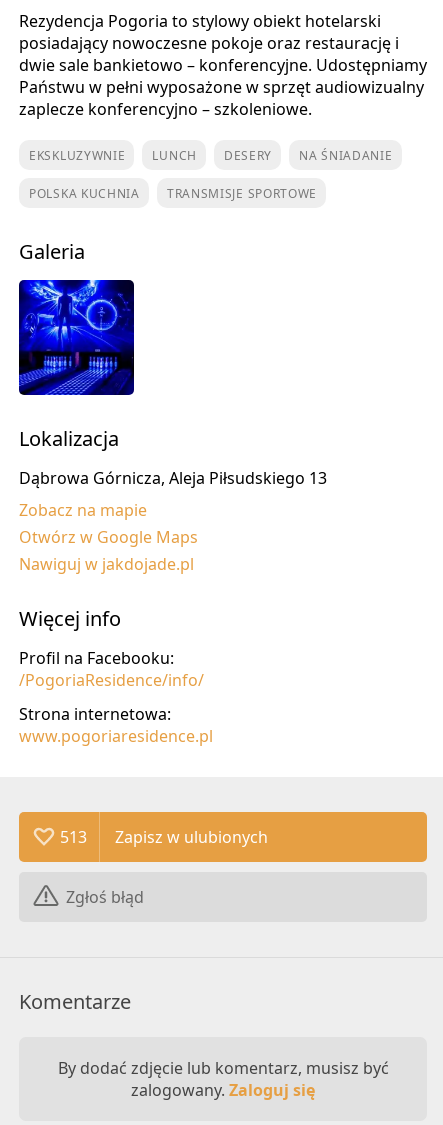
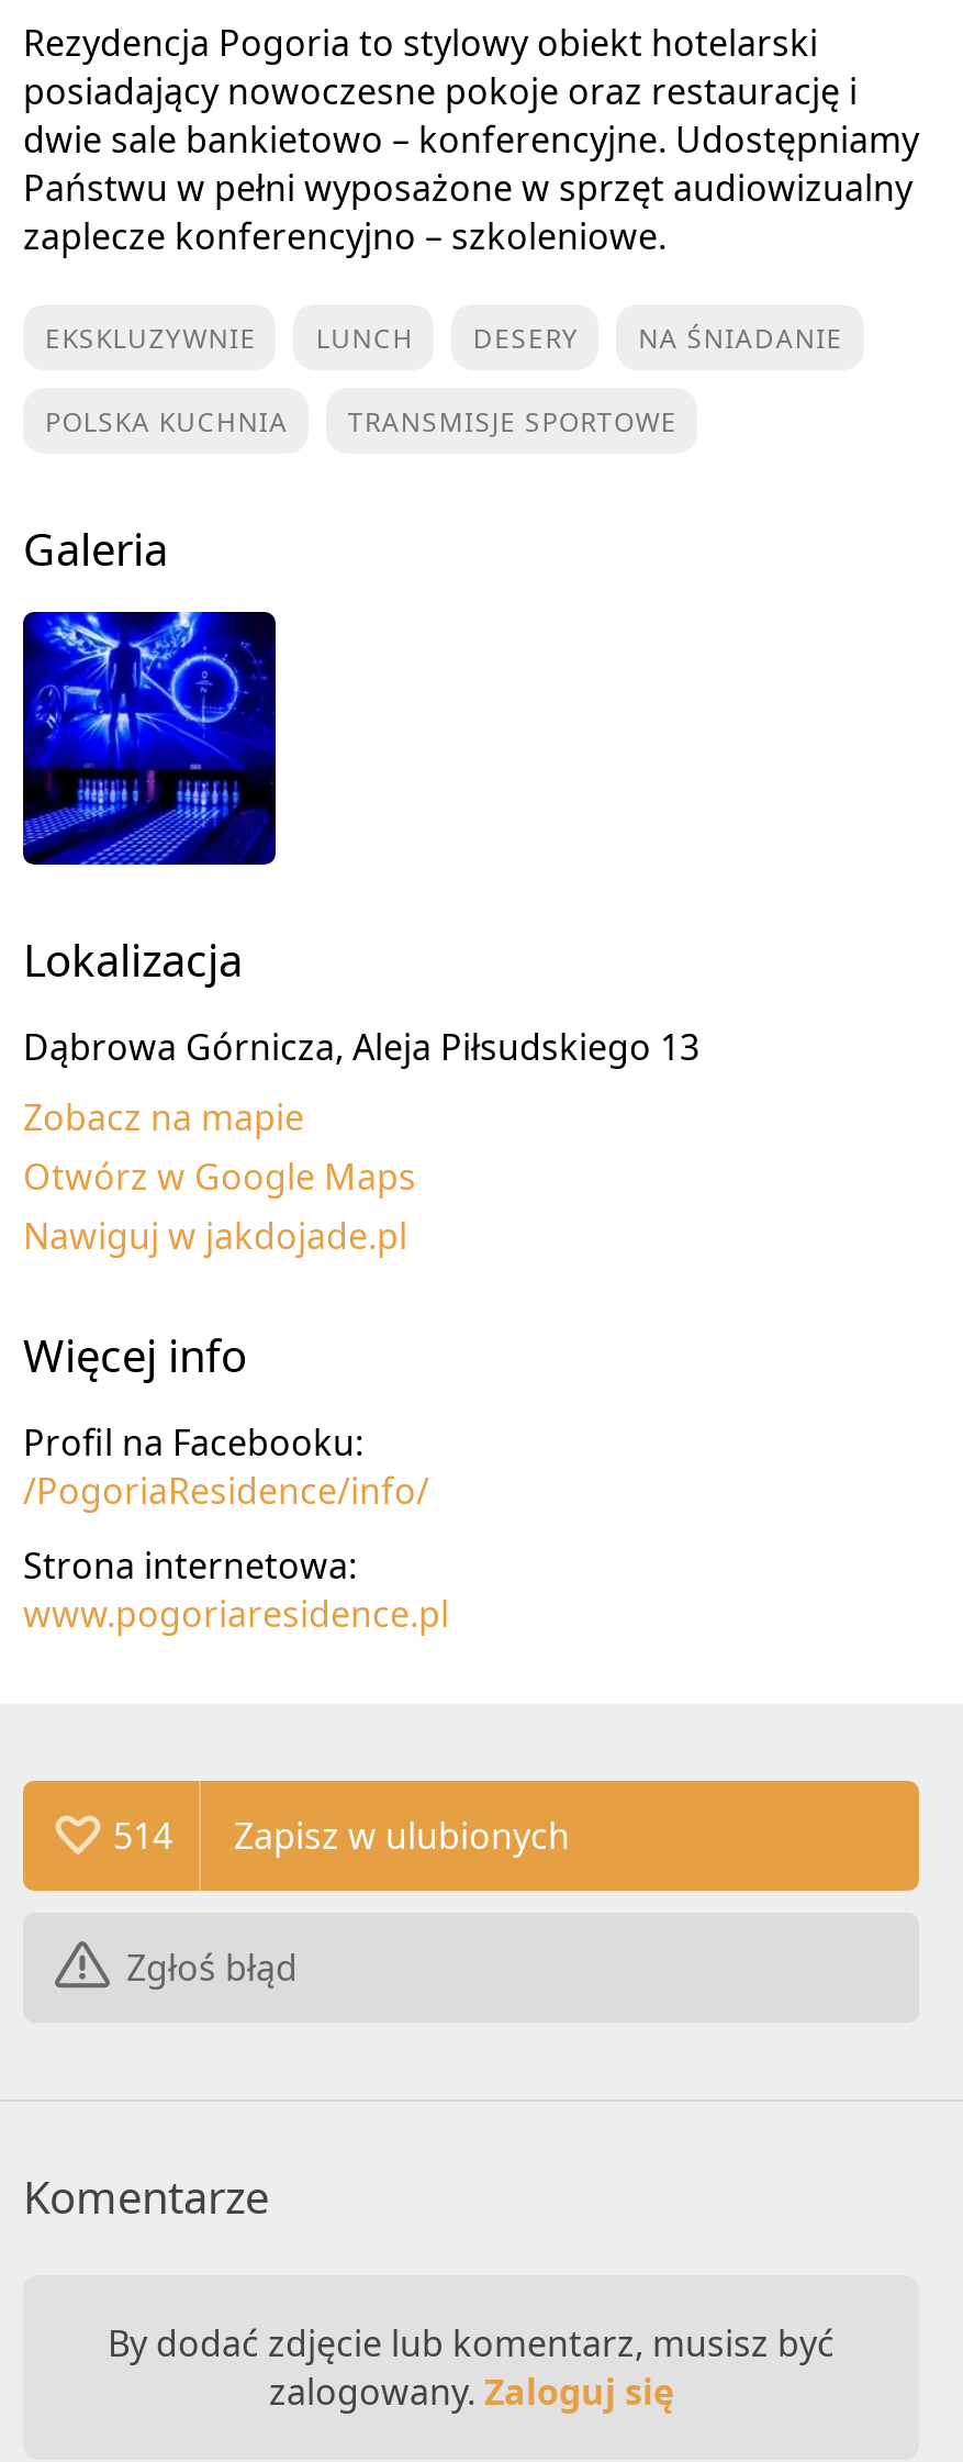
- 513
+ 514
